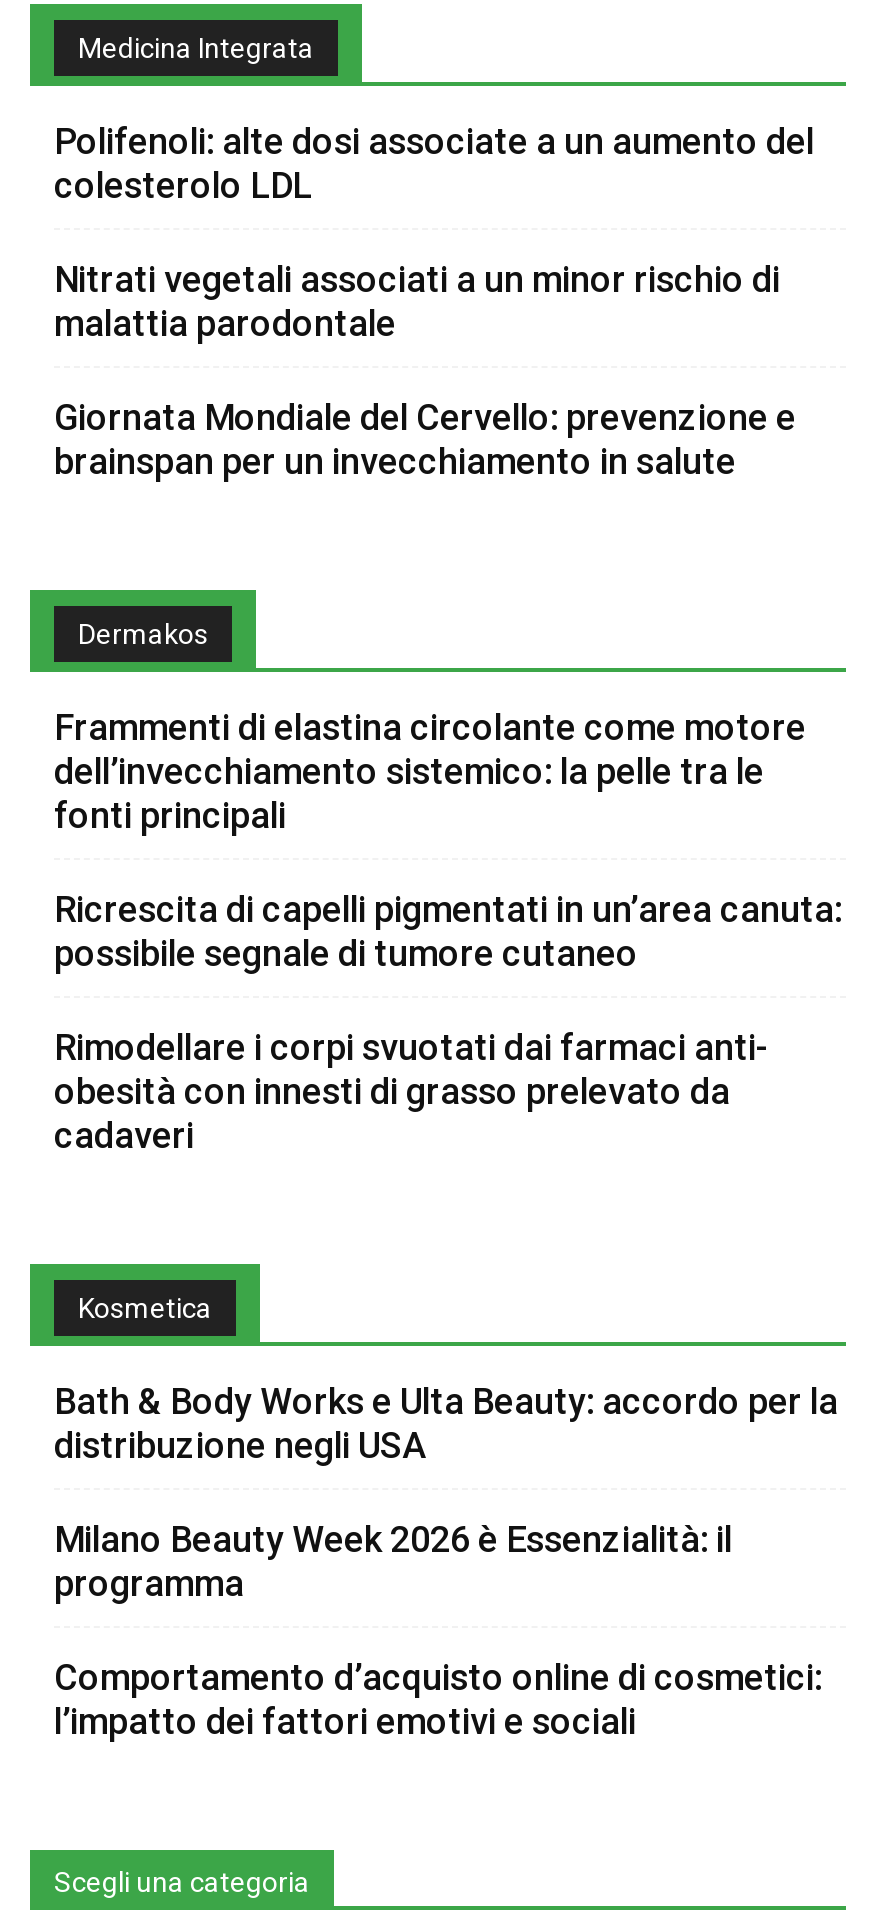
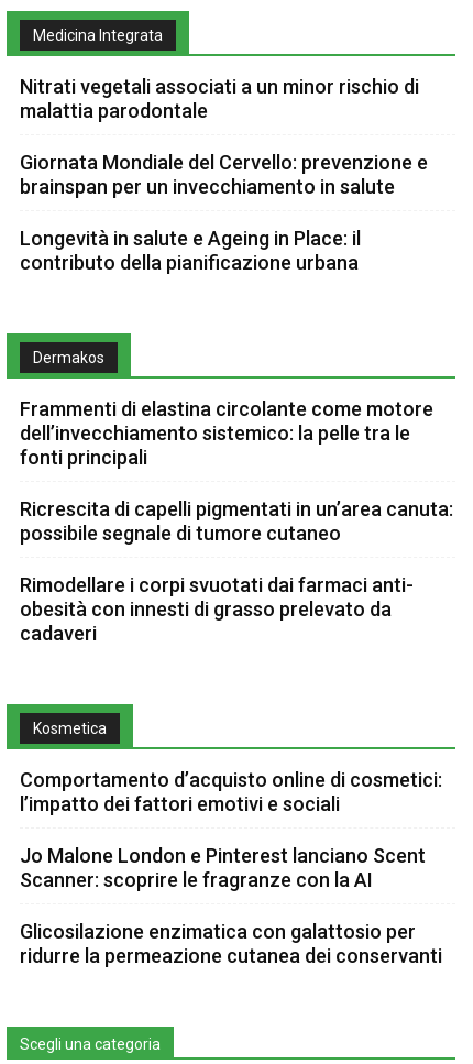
- Polifenoli: alte dosi associate a un aumento del
- colesterolo LDL

moved up: Nitrati vegetali associati a un minor rischio di | malattia parodontale | Giornata Mondiale del Cervello: prevenzione e | brainspan per un invecchiamento in salute

+ Longevità in salute e Ageing in Place: il
+ contributo della pianificazione urbana

- Bath & Body Works e Ulta Beauty: accordo per la
- distribuzione negli USA
- Milano Beauty Week 2026 è Essenzialità: il
- programma

moved up: Comportamento d’acquisto online di cosmetici: | l’impatto dei fattori emotivi e sociali

+ Jo Malone London e Pinterest lanciano Scent
+ Scanner: scoprire le fragranze con la AI
+ Glicosilazione enzimatica con galattosio per
+ ridurre la permeazione cutanea dei conservanti
